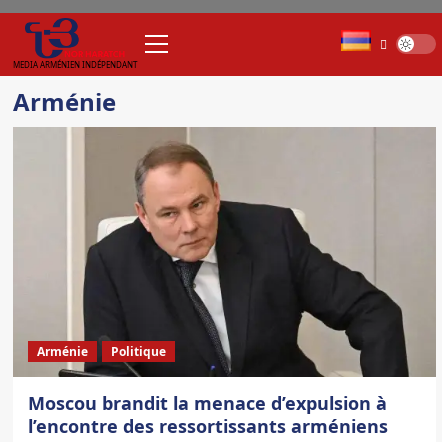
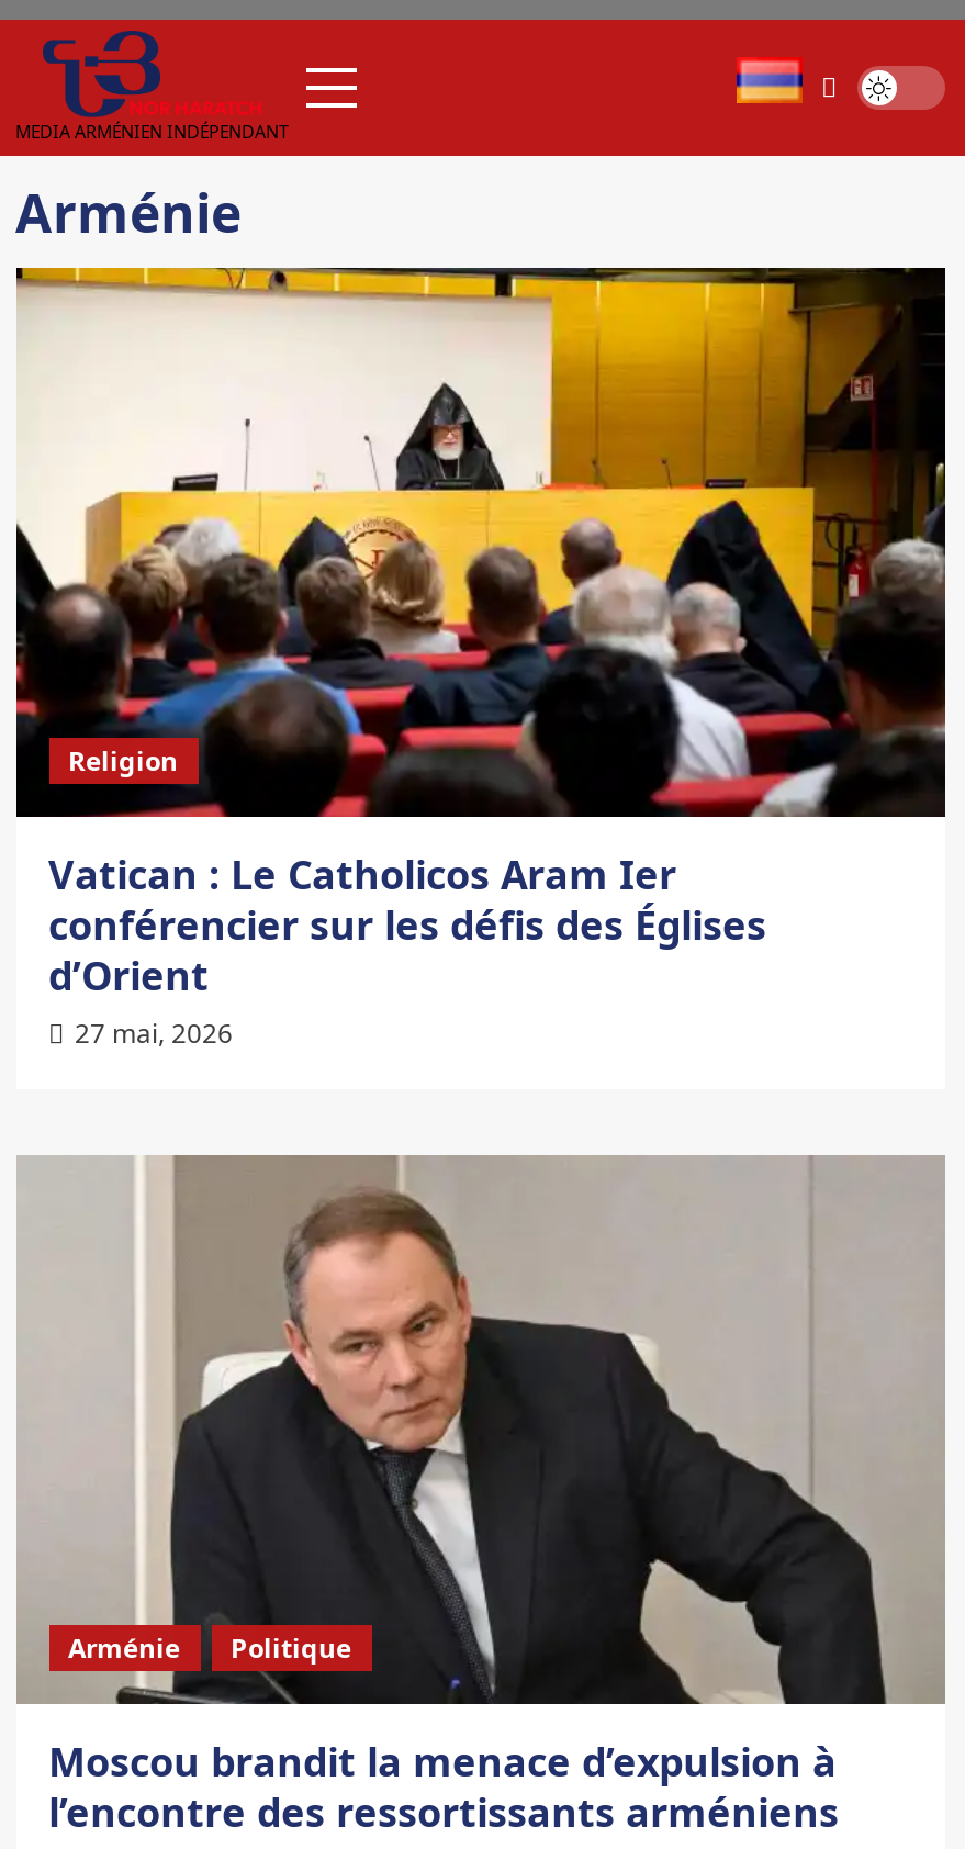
+ [image]
+ Religion
+ Vatican : Le Catholicos Aram Ier
+ conférencier sur les défis des Églises
+ d’Orient
+ 27 mai, 2026
